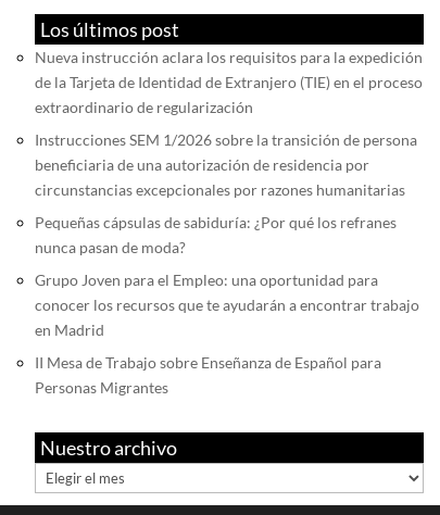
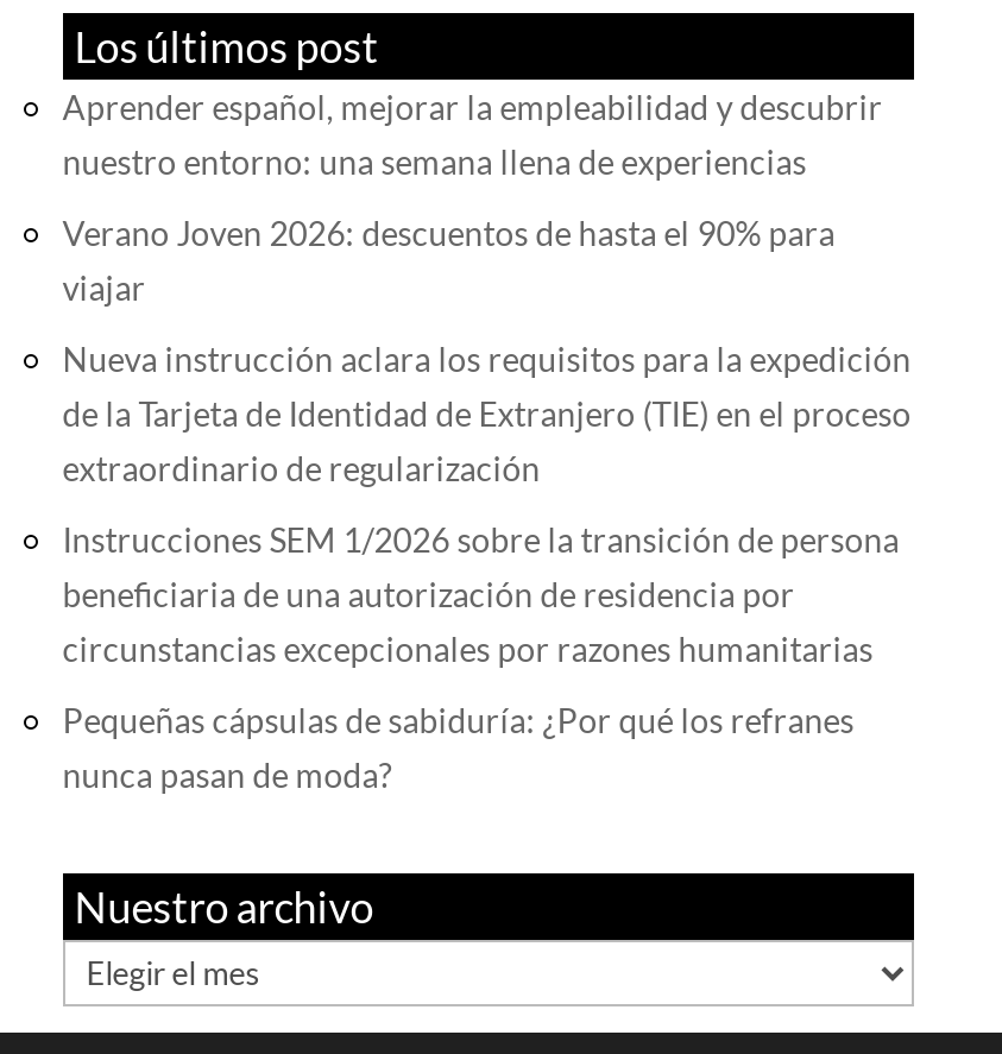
+ Aprender español, mejorar la empleabilidad y descubrir
+ nuestro entorno: una semana llena de experiencias
+ Verano Joven 2026: descuentos de hasta el 90% para
+ viajar

moved down: Nueva instrucción aclara los requisitos para la expedición | de la Tarjeta de Identidad de Extranjero (TIE) en el proceso | extraordinario de regularización | Instrucciones SEM 1/2026 sobre la transición de persona | beneficiaria de una autorización de residencia por | circunstancias excepcionales por razones humanitarias | Pequeñas cápsulas de sabiduría: ¿Por qué los refranes | nunca pasan de moda?

- Grupo Joven para el Empleo: una oportunidad para
- conocer los recursos que te ayudarán a encontrar trabajo
- en Madrid
- II Mesa de Trabajo sobre Enseñanza de Español para
- Personas Migrantes
